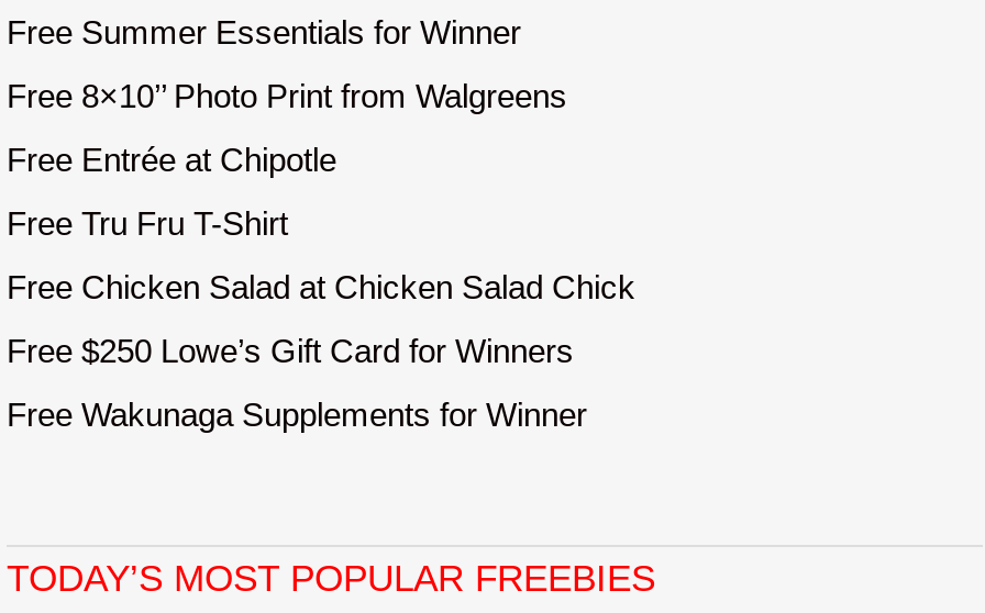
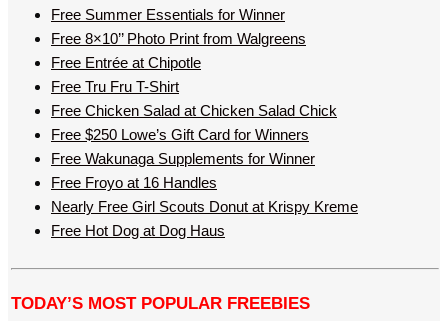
moved up: Free Chicken Salad at Chicken Salad Chick

moved up: Free $250 Lowe’s Gift Card for Winners

moved up: Free Wakunaga Supplements for Winner

+ Free Froyo at 16 Handles
+ Nearly Free Girl Scouts Donut at Krispy Kreme
+ Free Hot Dog at Dog Haus
